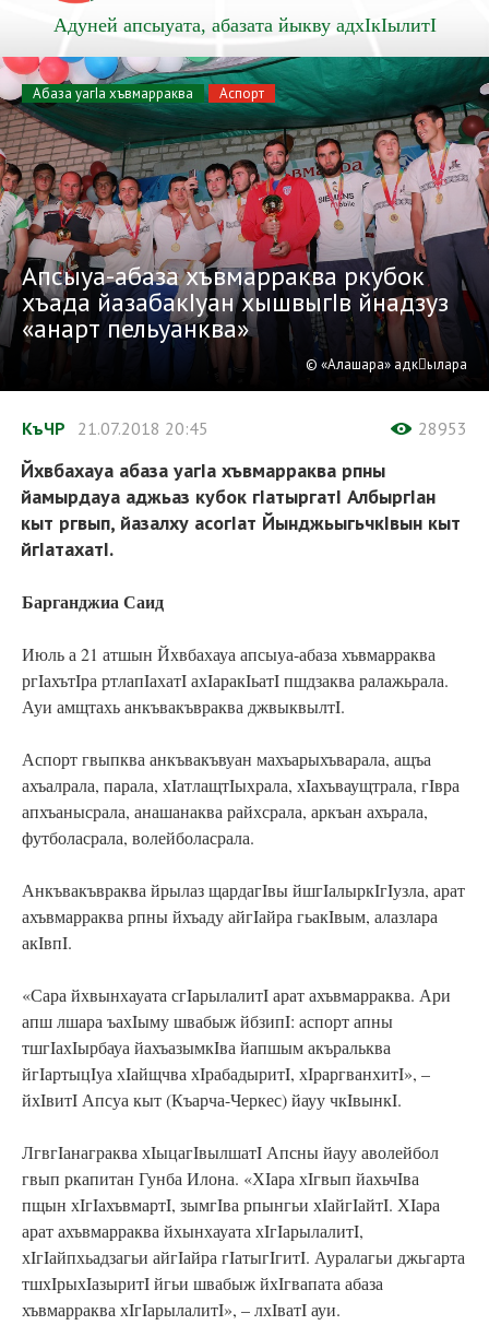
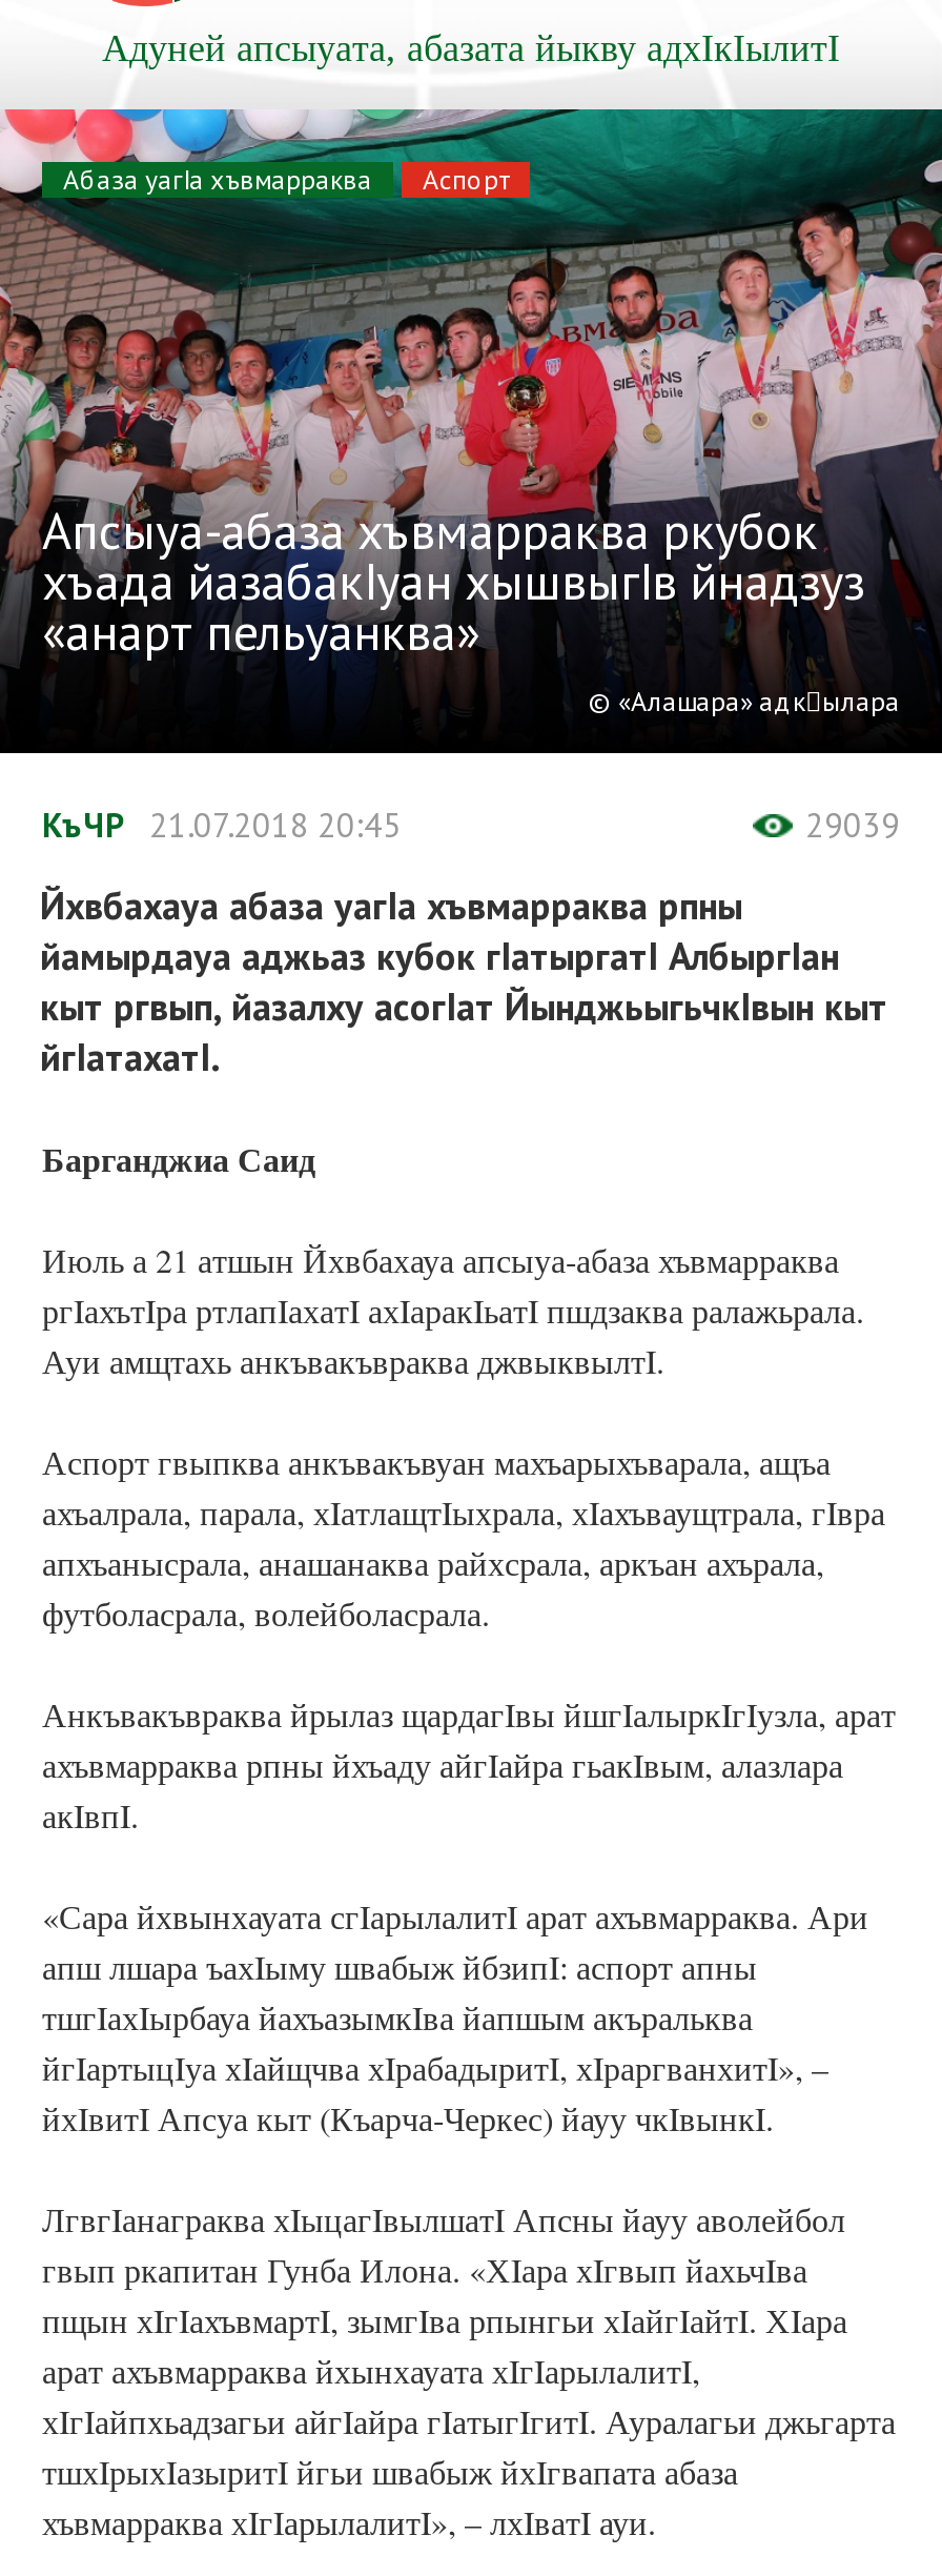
- 28953
+ 29039
